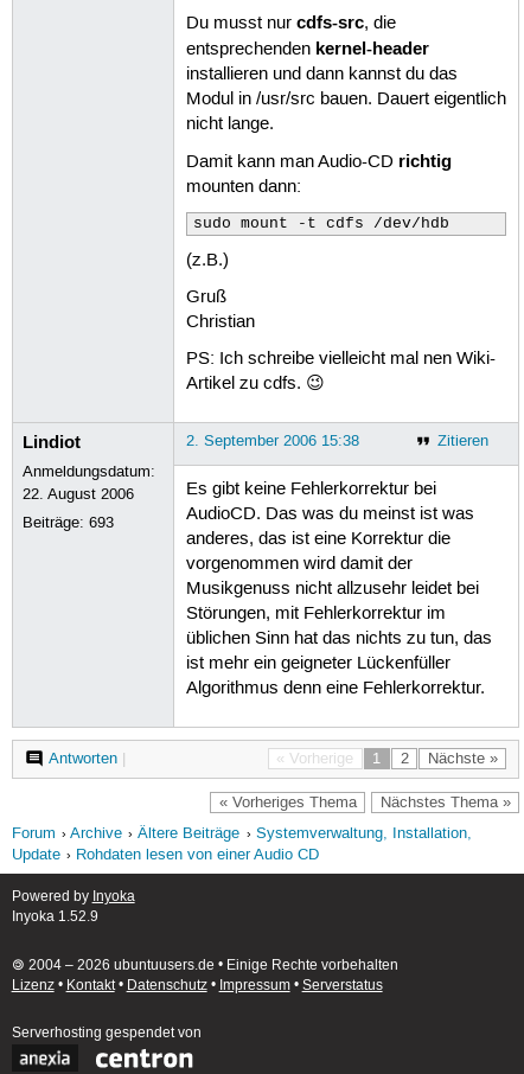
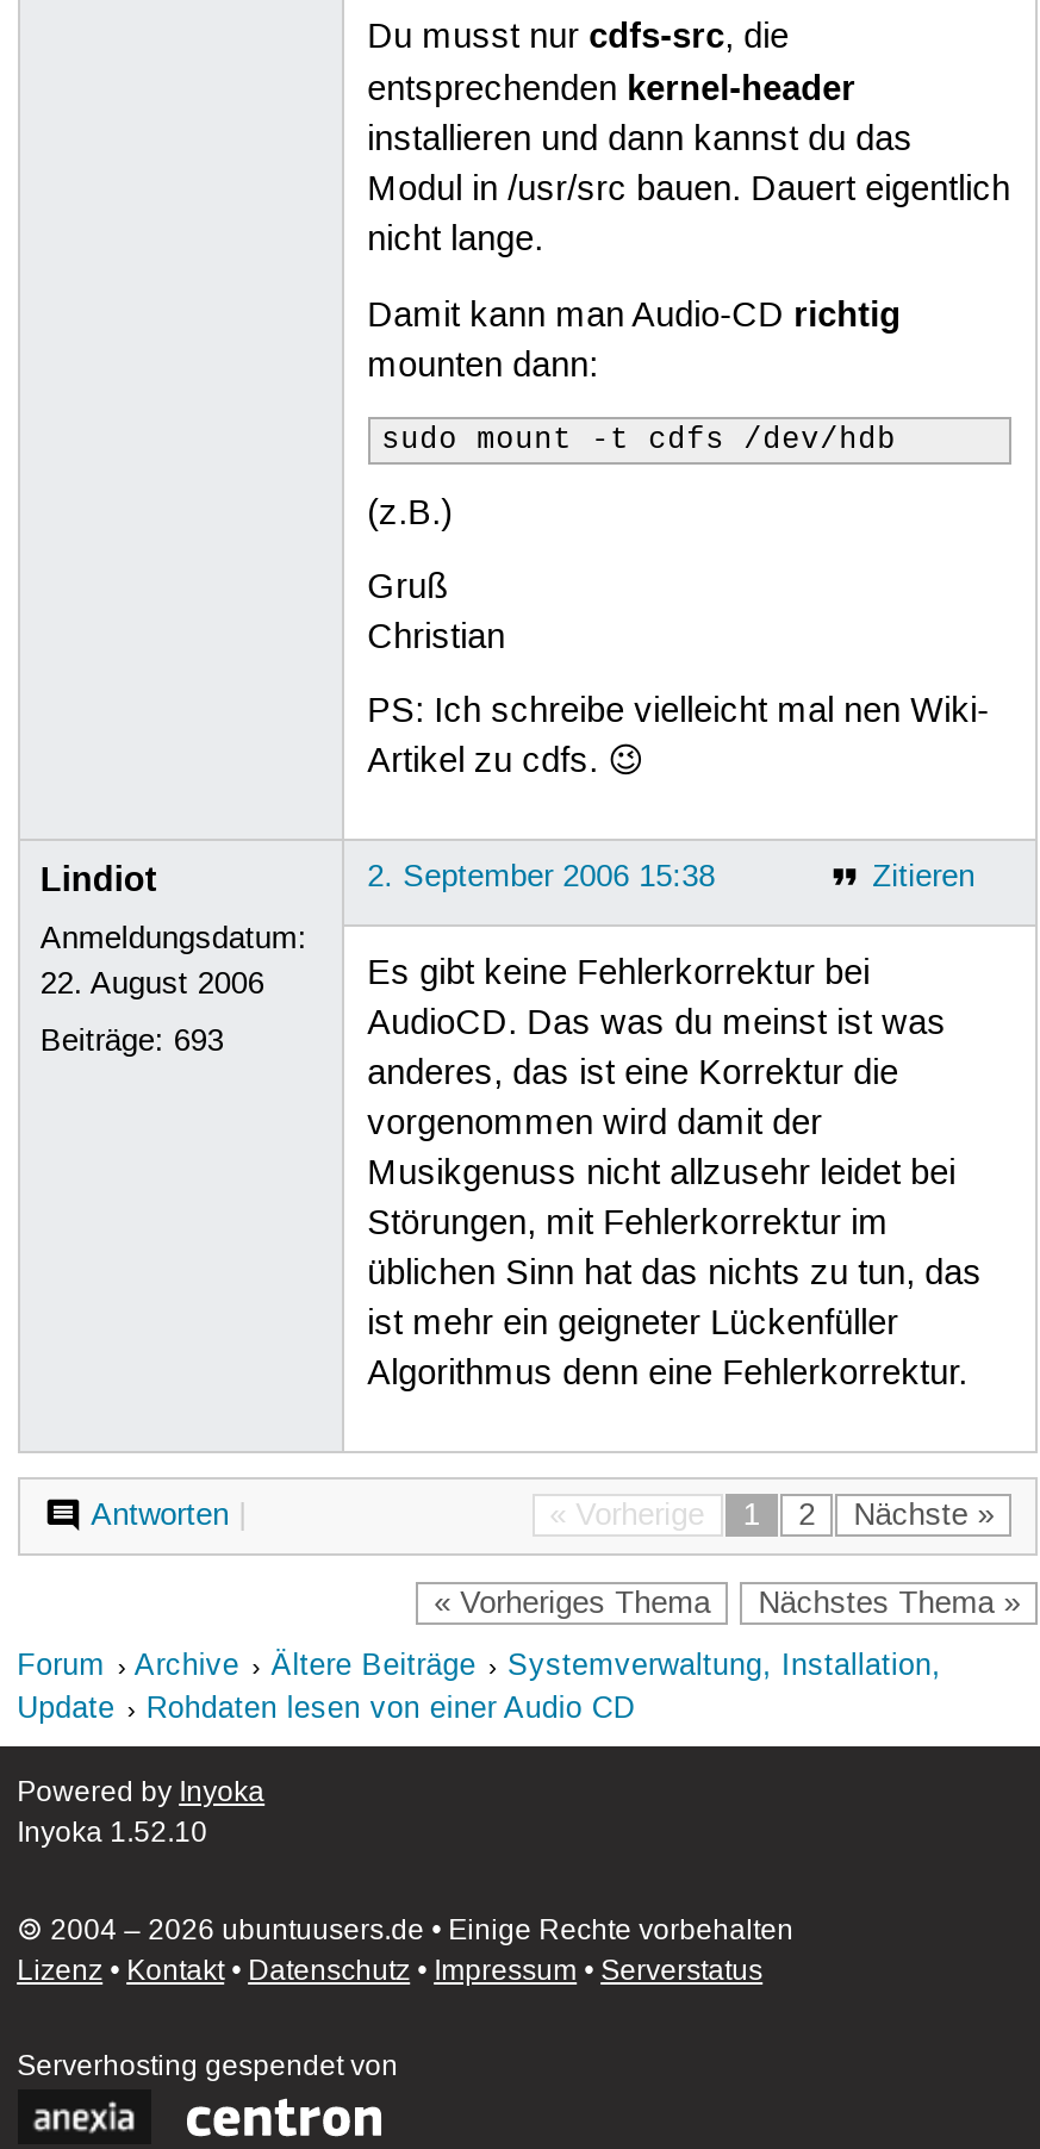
- Inyoka 1.52.9
+ Inyoka 1.52.10
